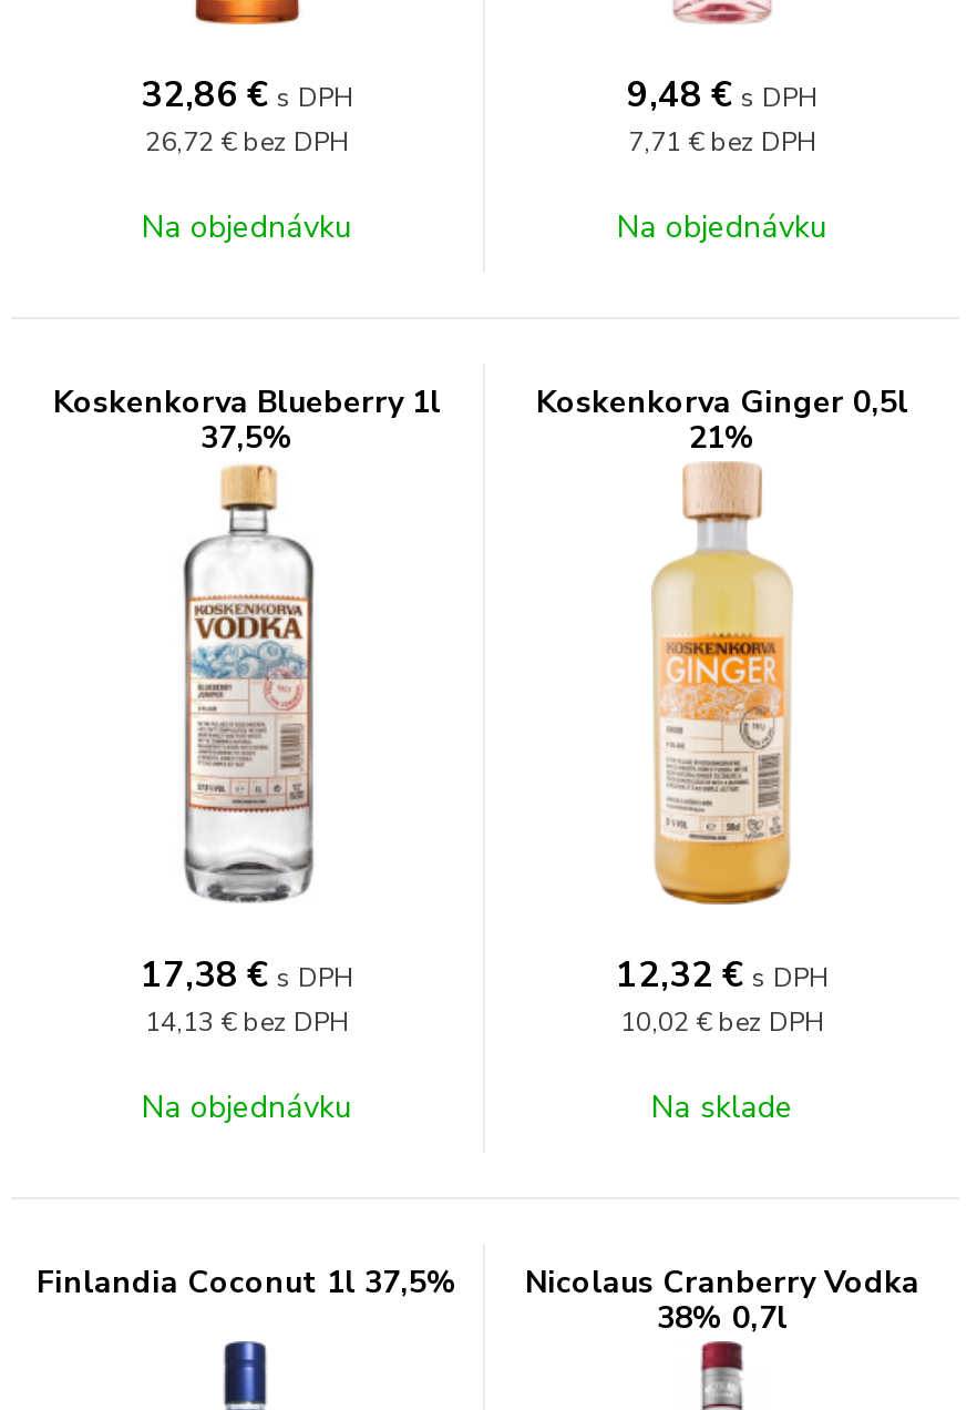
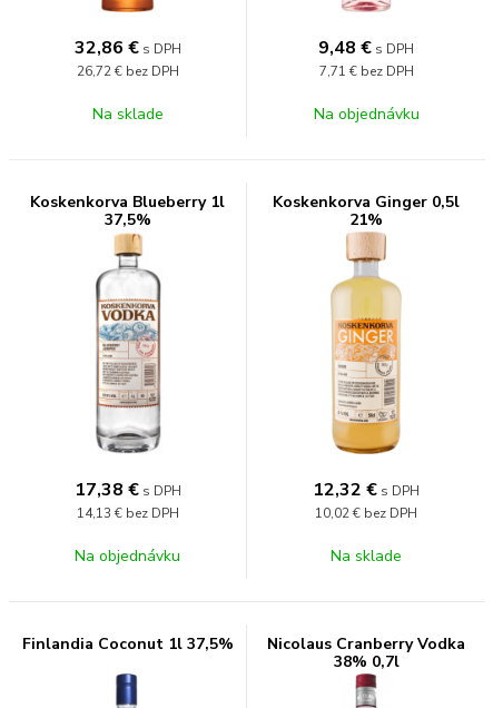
- Na objednávku
+ Na sklade
